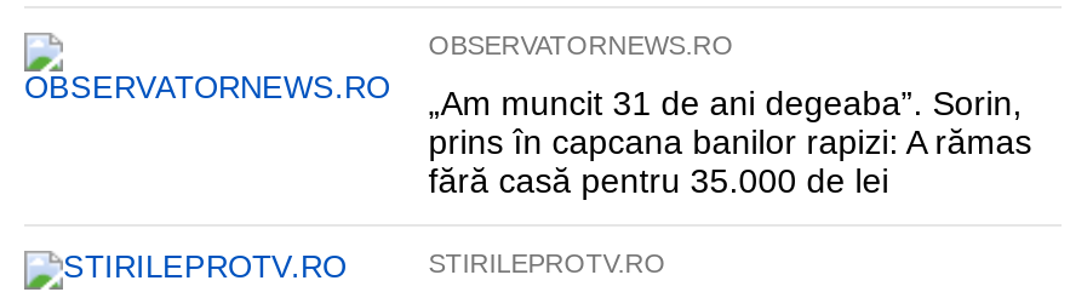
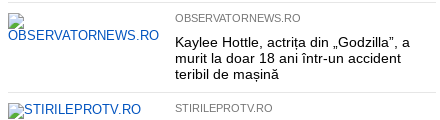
- „Am muncit 31 de ani degeaba”. Sorin,
- prins în capcana banilor rapizi: A rămas
- fără casă pentru 35.000 de lei
+ Kaylee Hottle, actrița din „Godzilla”, a
+ murit la doar 18 ani într-un accident
+ teribil de mașină
